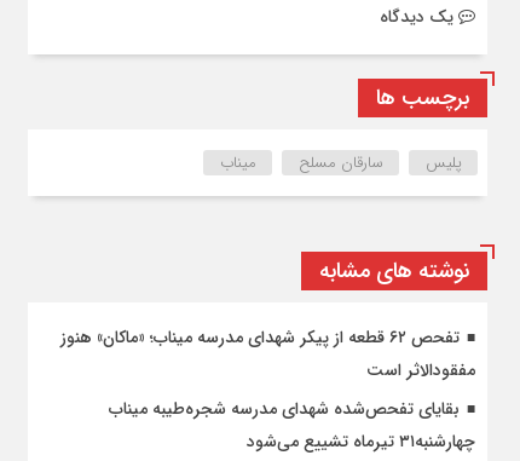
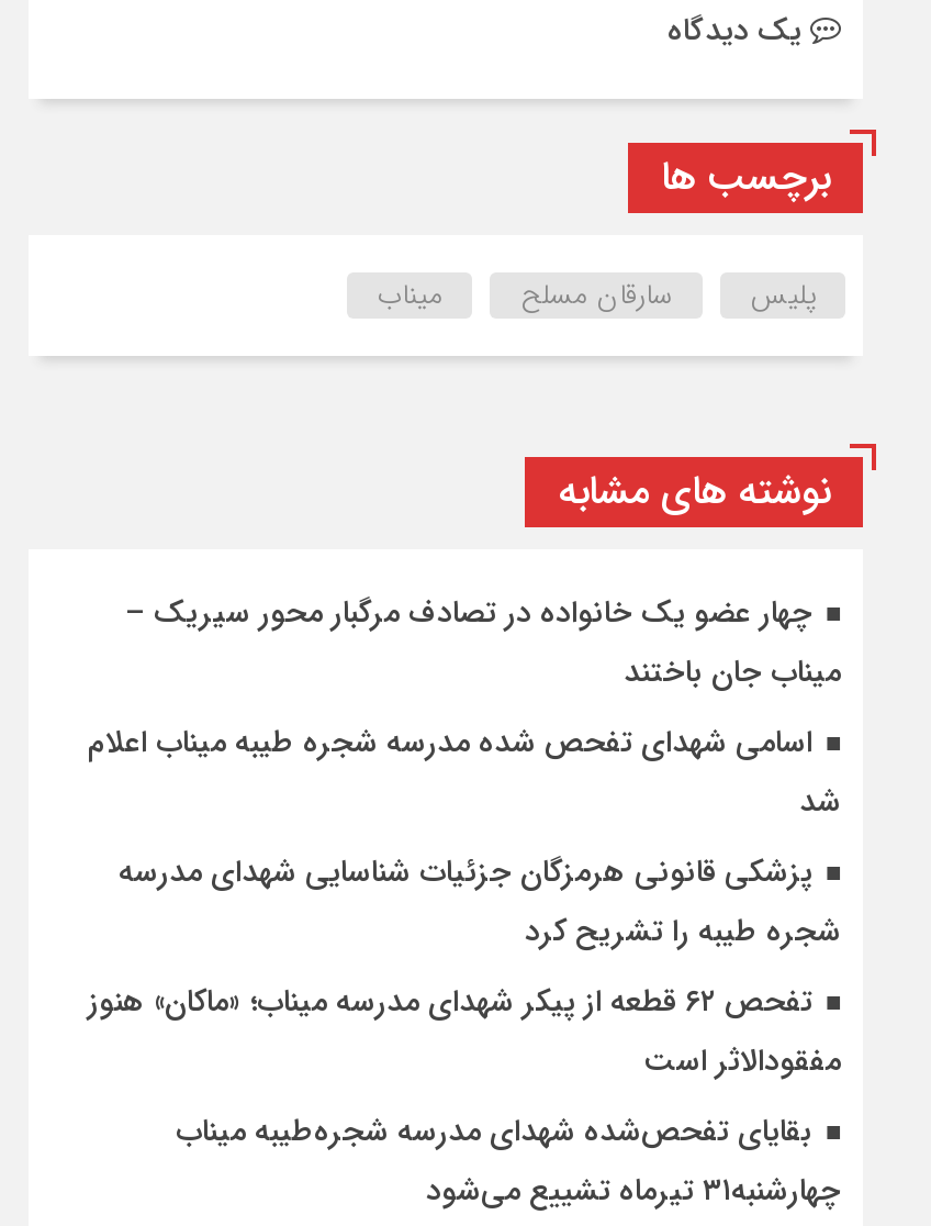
+ چهار عضو یک خانواده در تصادف مرگبار محور سیریک –
+ میناب جان باختند
+ اسامی شهدای تفحص شده مدرسه شجره طیبه میناب اعلام
+ شد
+ پزشکی قانونی هرمزگان جزئیات شناسایی شهدای مدرسه
+ شجره طیبه را تشریح کرد
